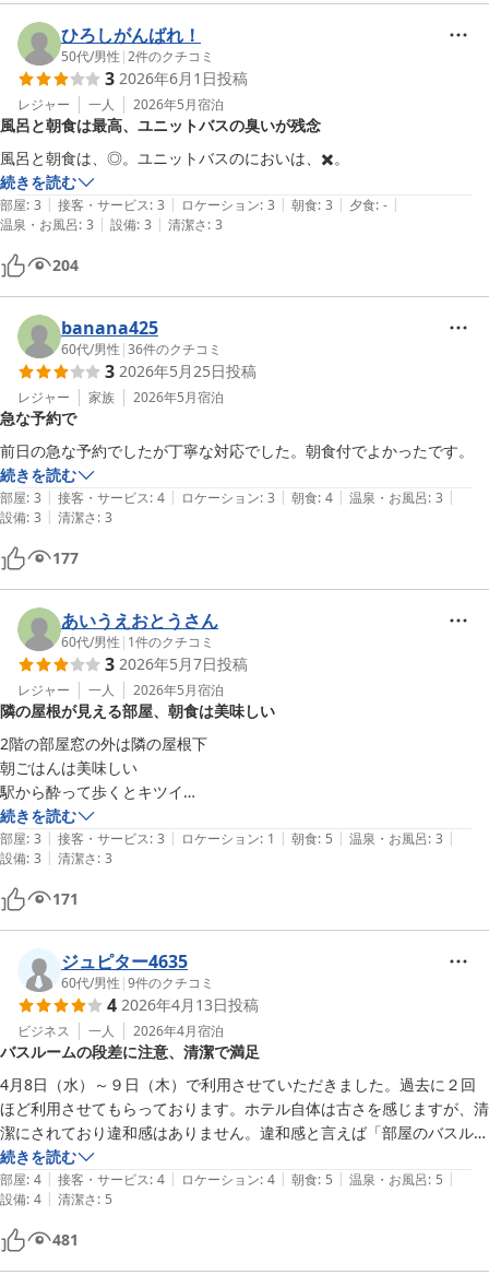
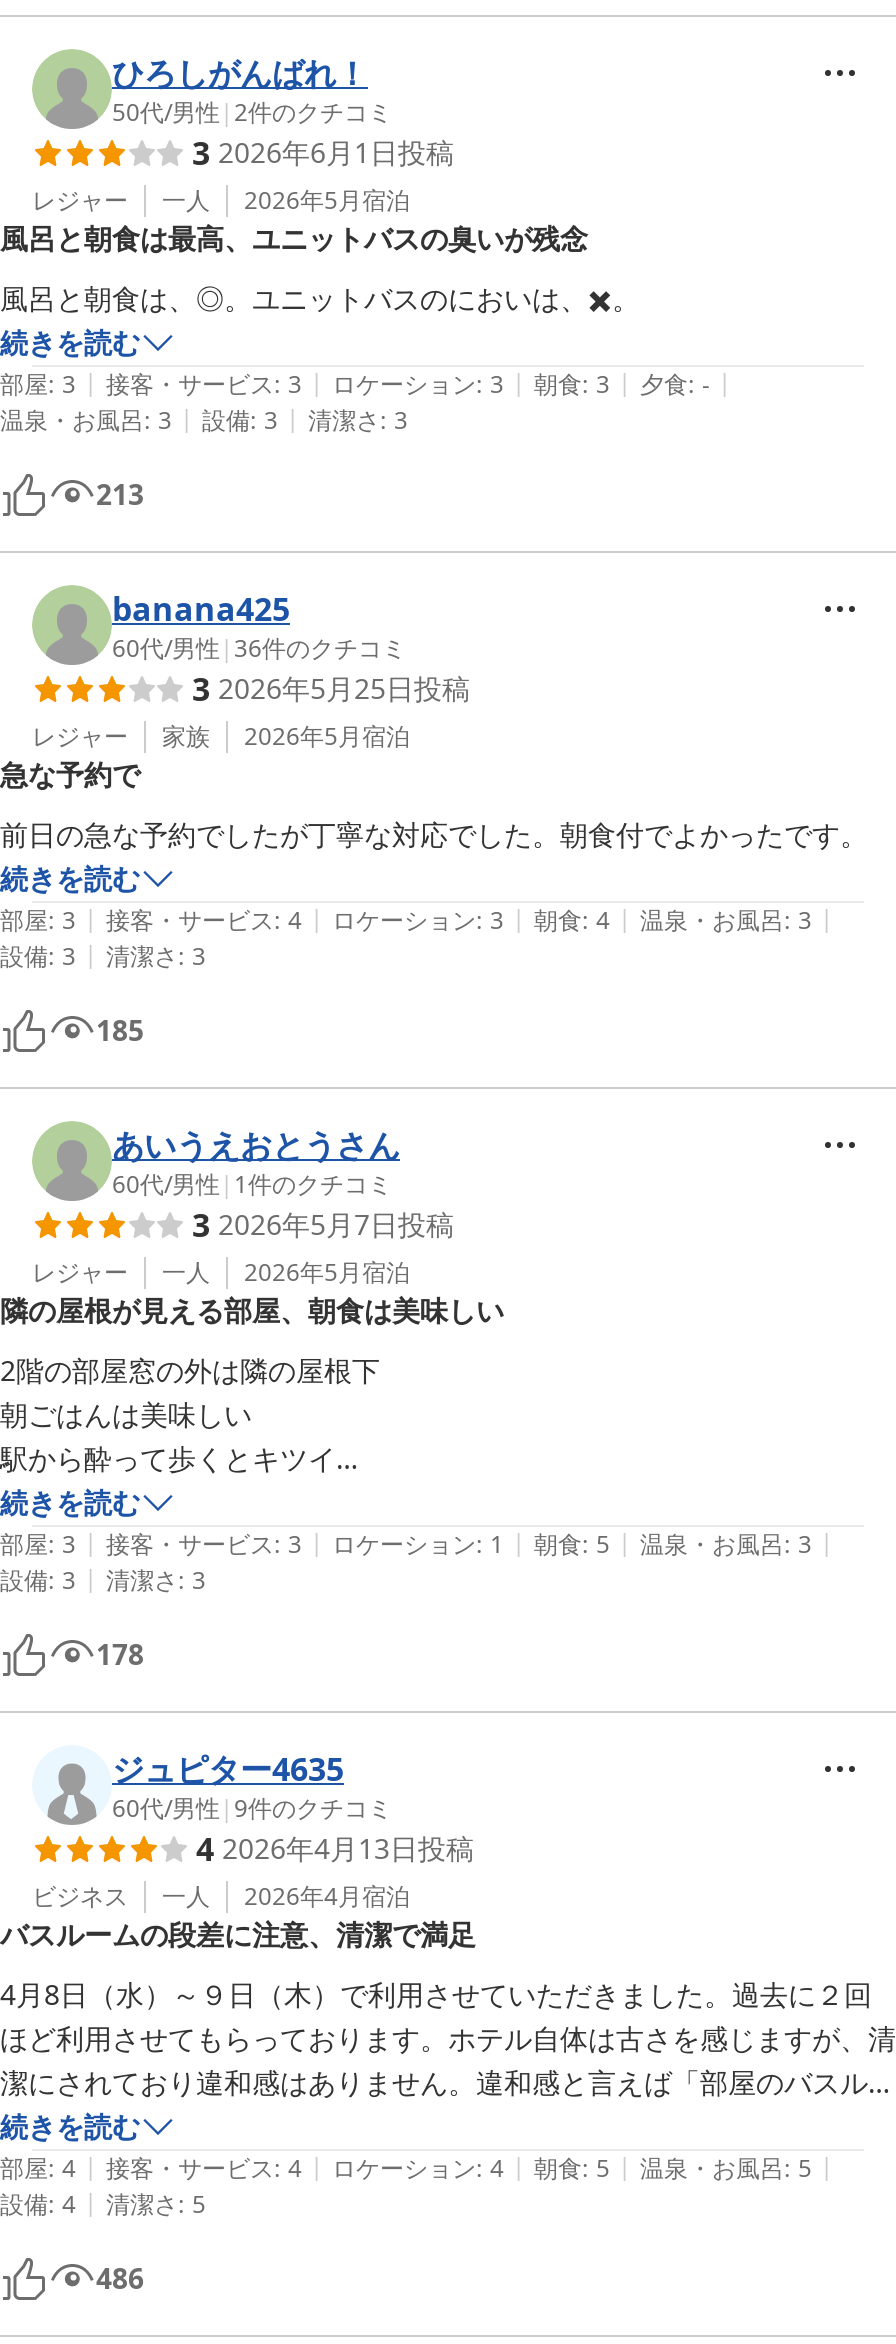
- 204
+ 213

- 177
+ 185

- 171
+ 178

- 481
+ 486
